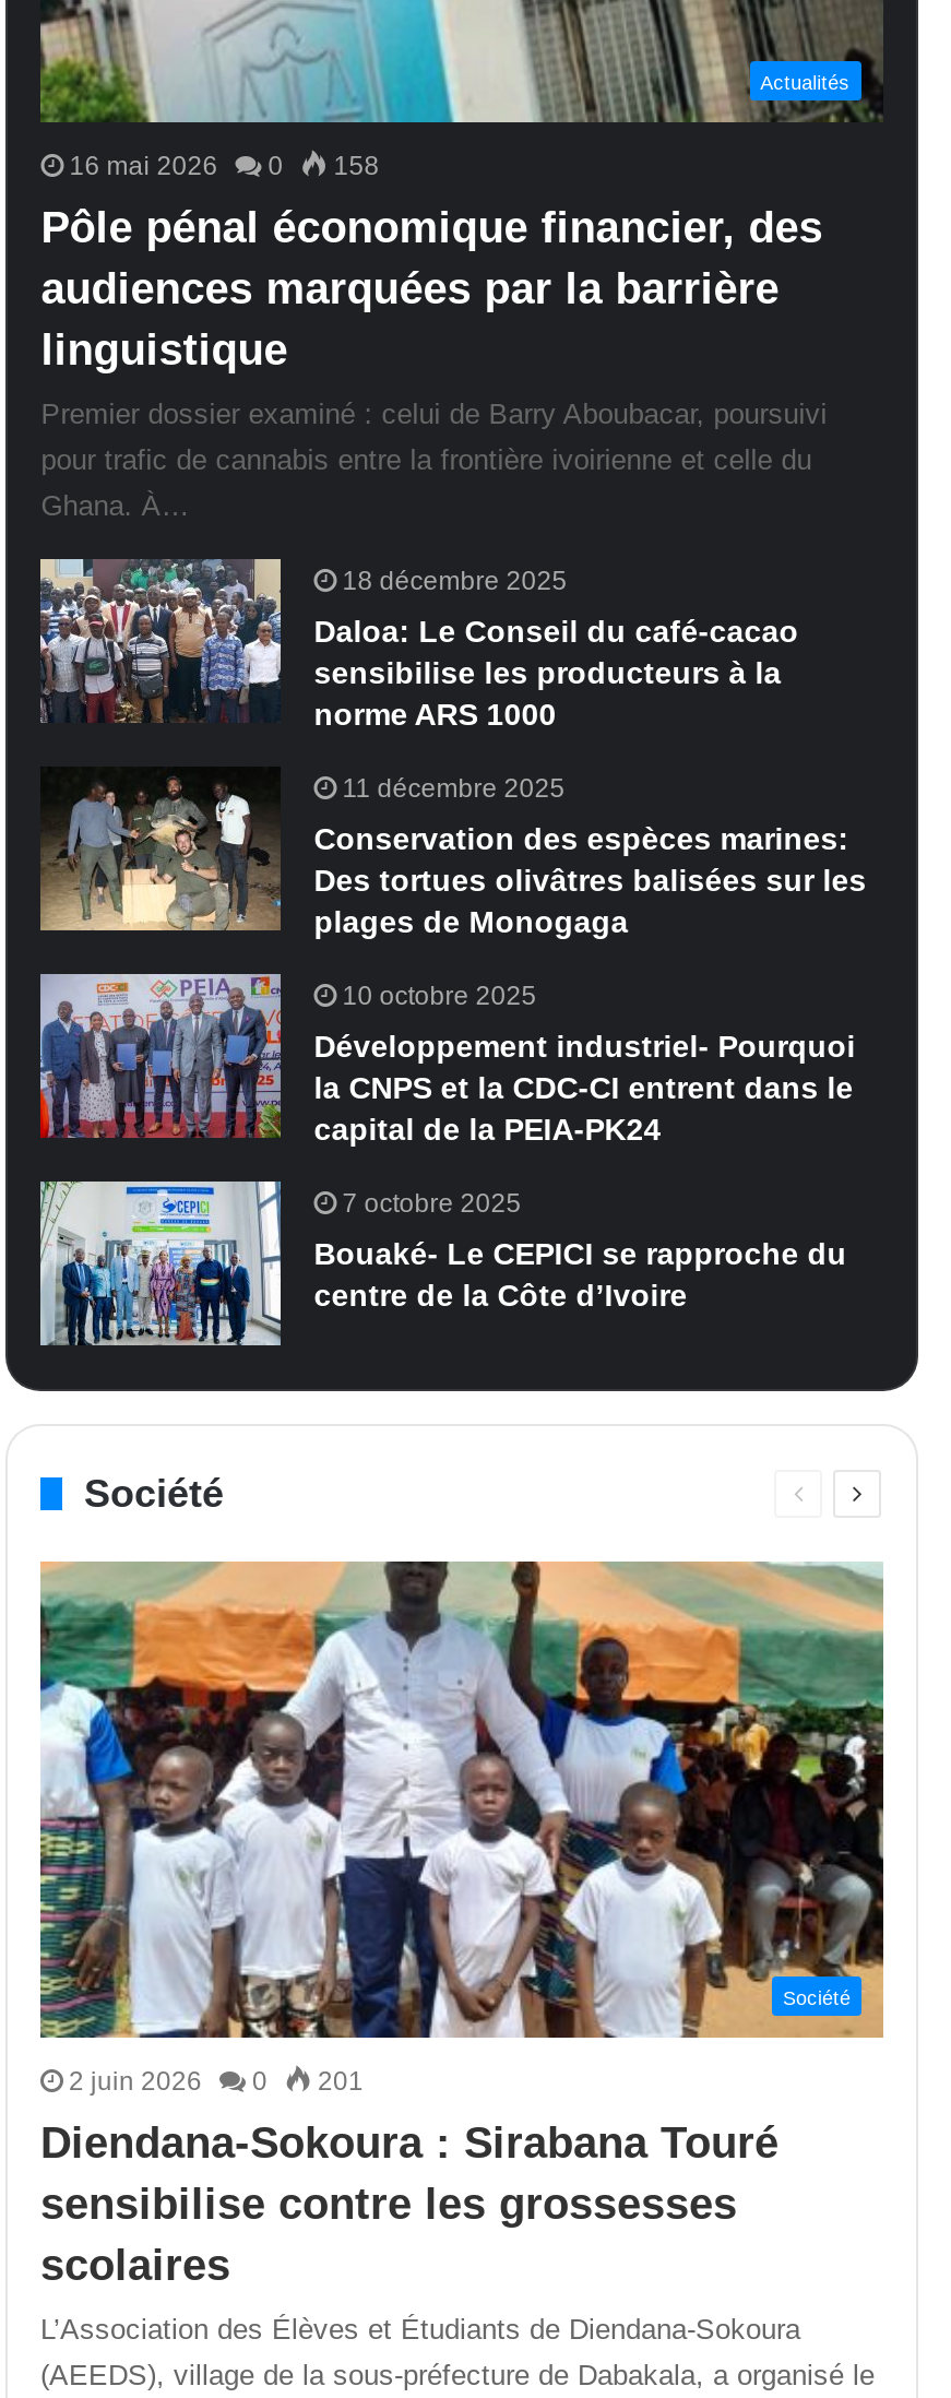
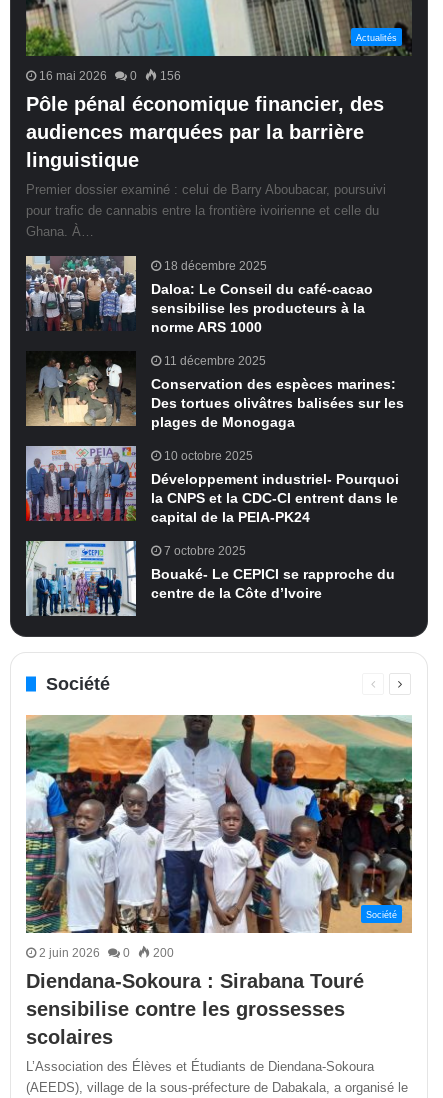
- 16 mai 2026 0 158
+ 16 mai 2026 0 156

- 2 juin 2026 0 201
+ 2 juin 2026 0 200
